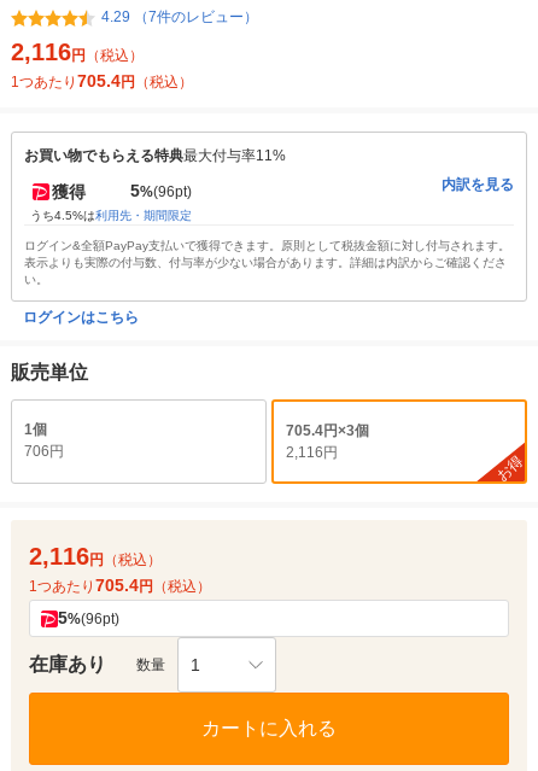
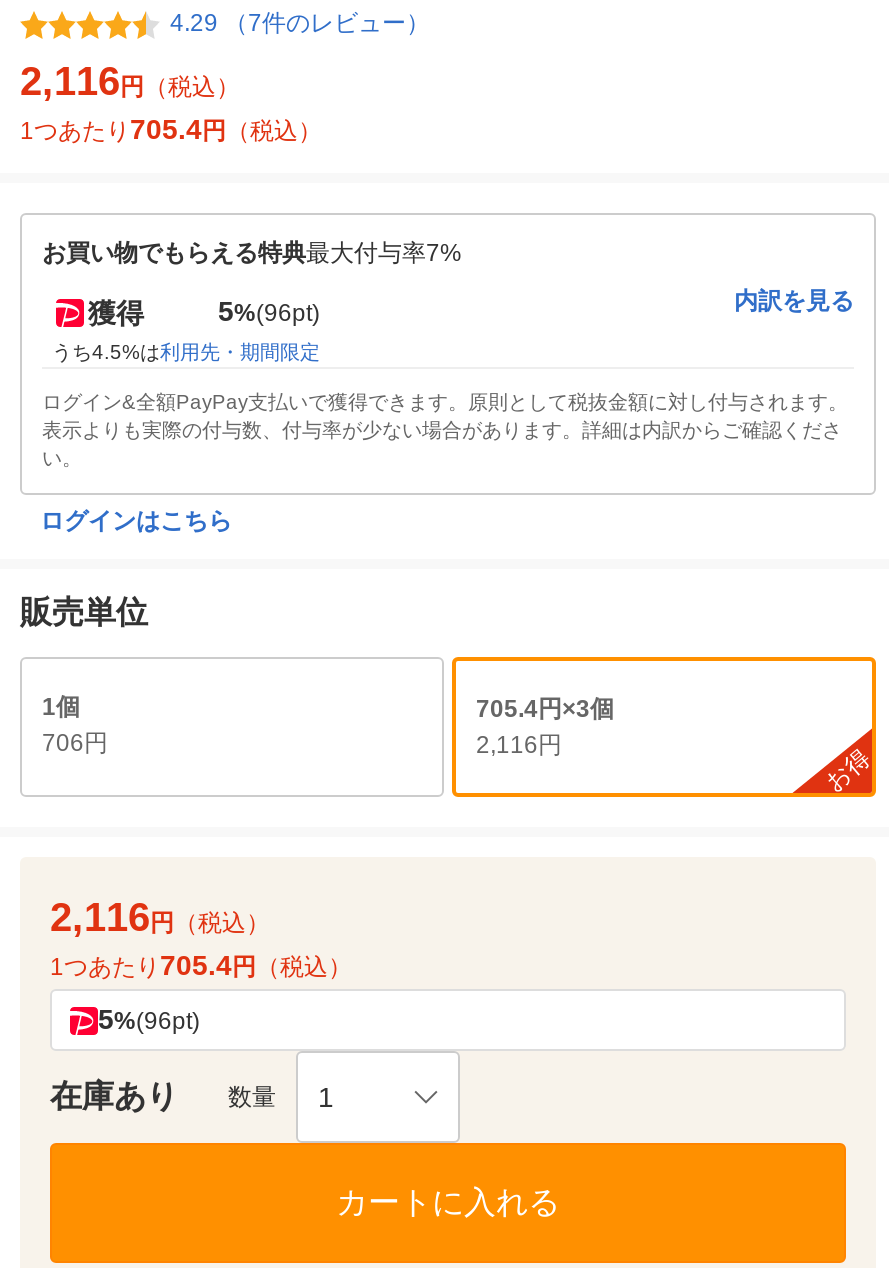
- お買い物でもらえる特典最大付与率11%
+ お買い物でもらえる特典最大付与率7%
